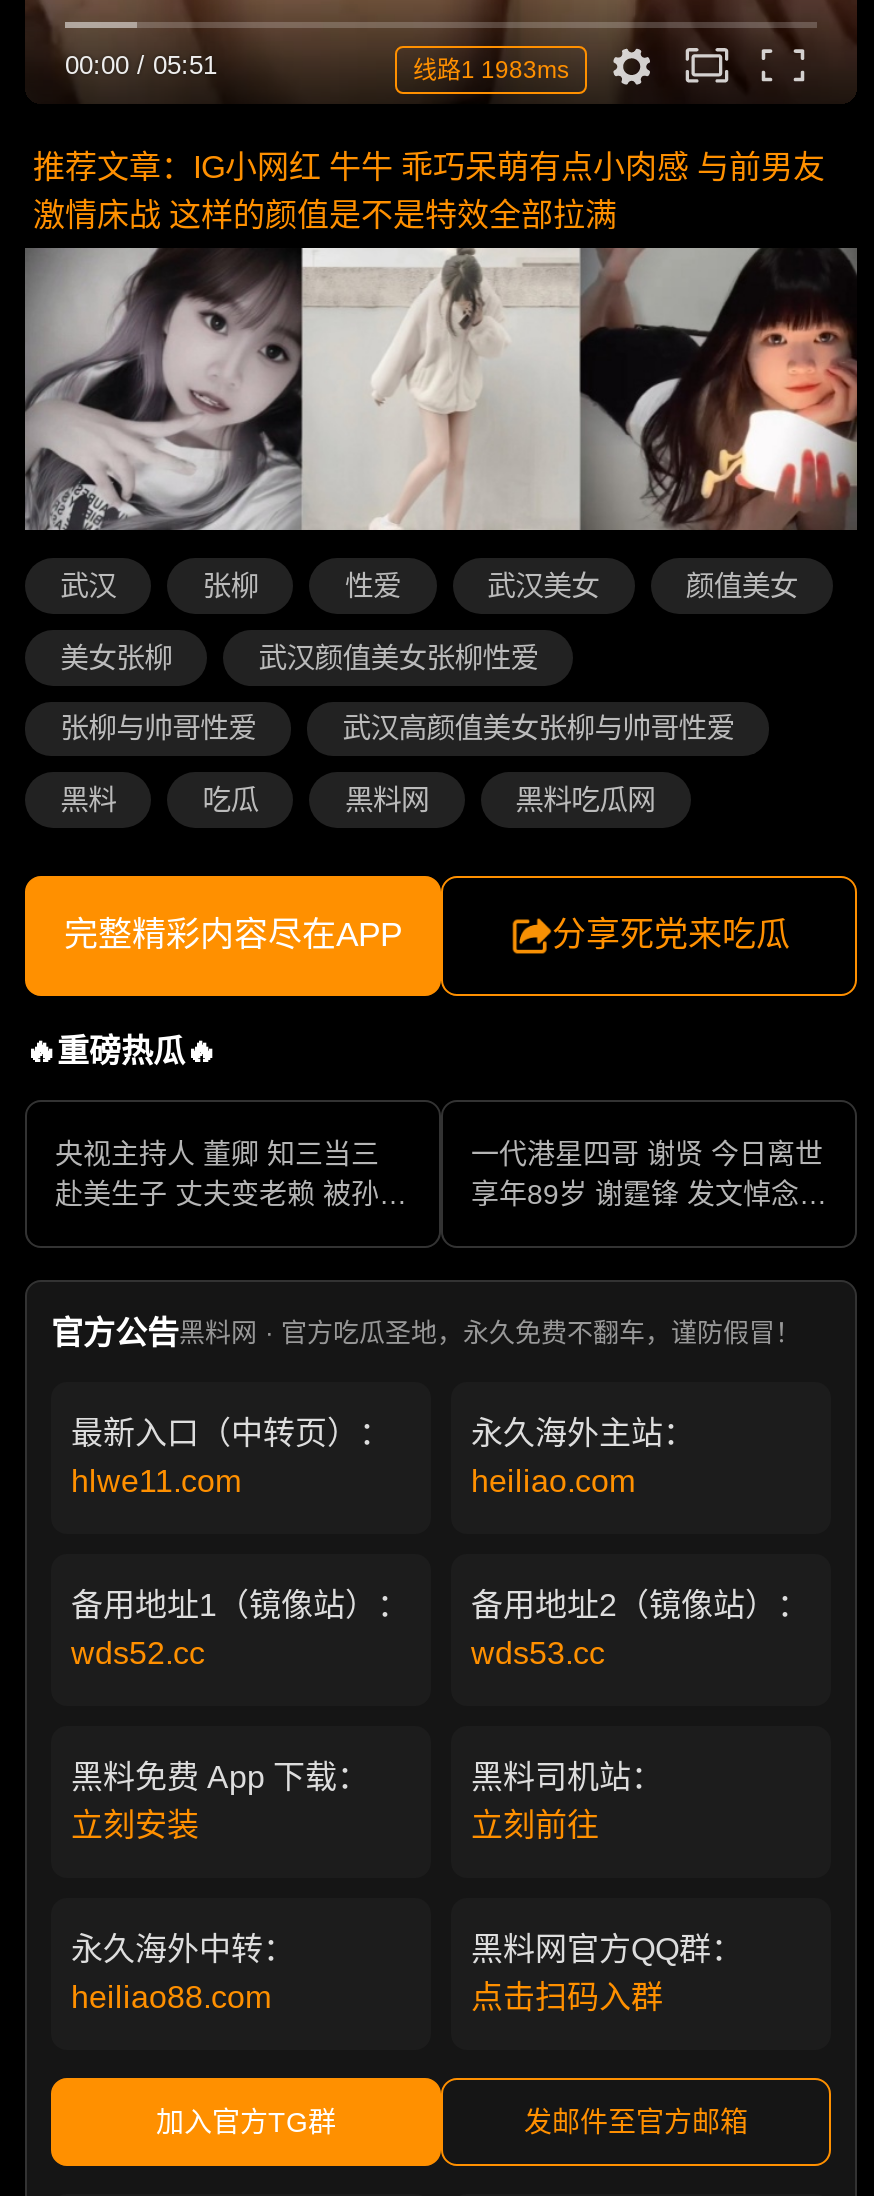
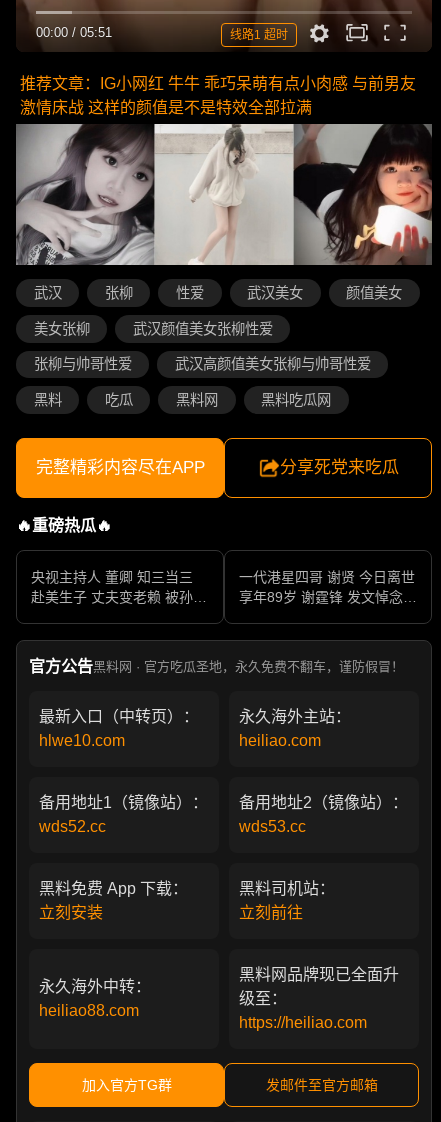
- 线路1 1983ms
+ 线路1 超时

- hlwe11.com
+ hlwe10.com

- 黑料网官方QQ群：
- 点击扫码入群
+ 黑料网品牌现已全面升
+ 级至：
+ https://heiliao.com
